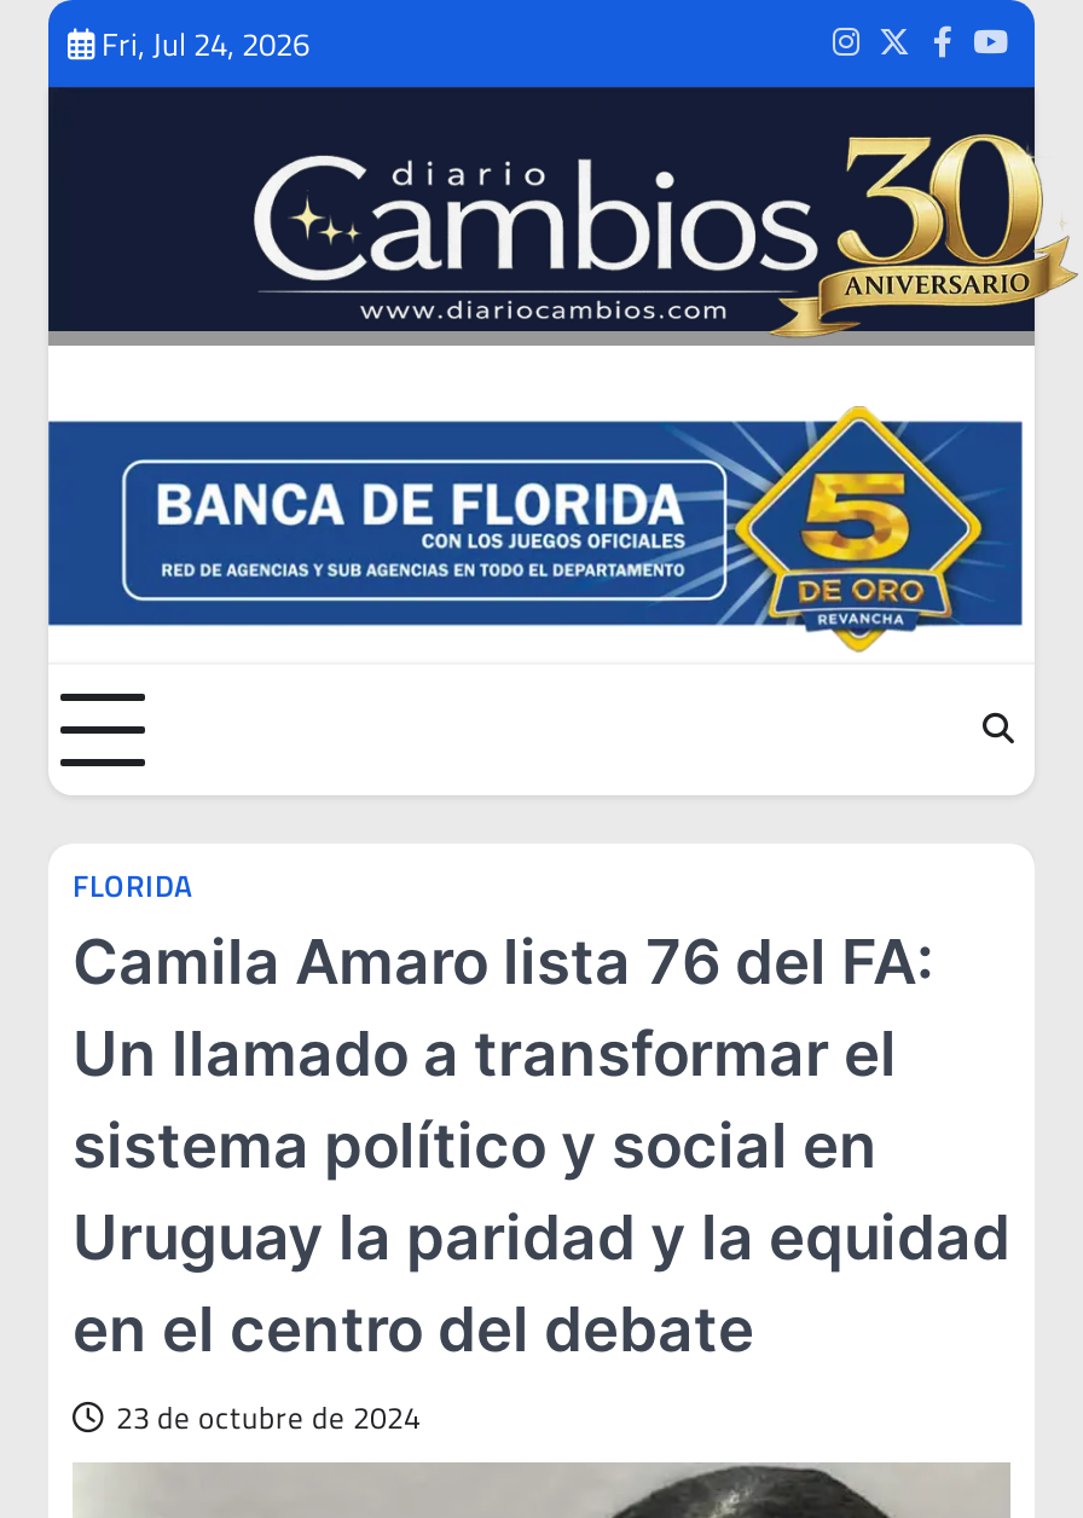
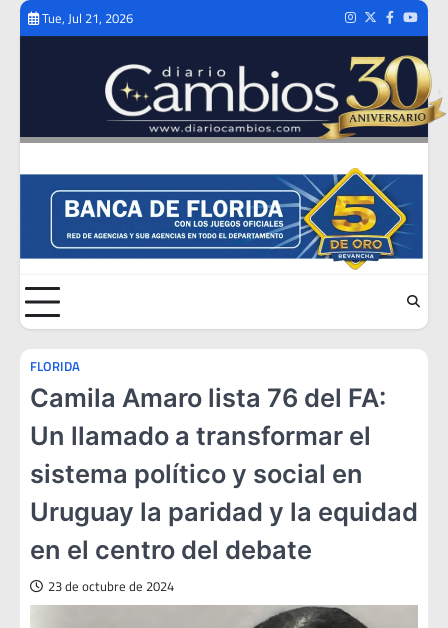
- Fri, Jul 24, 2026
+ Tue, Jul 21, 2026
